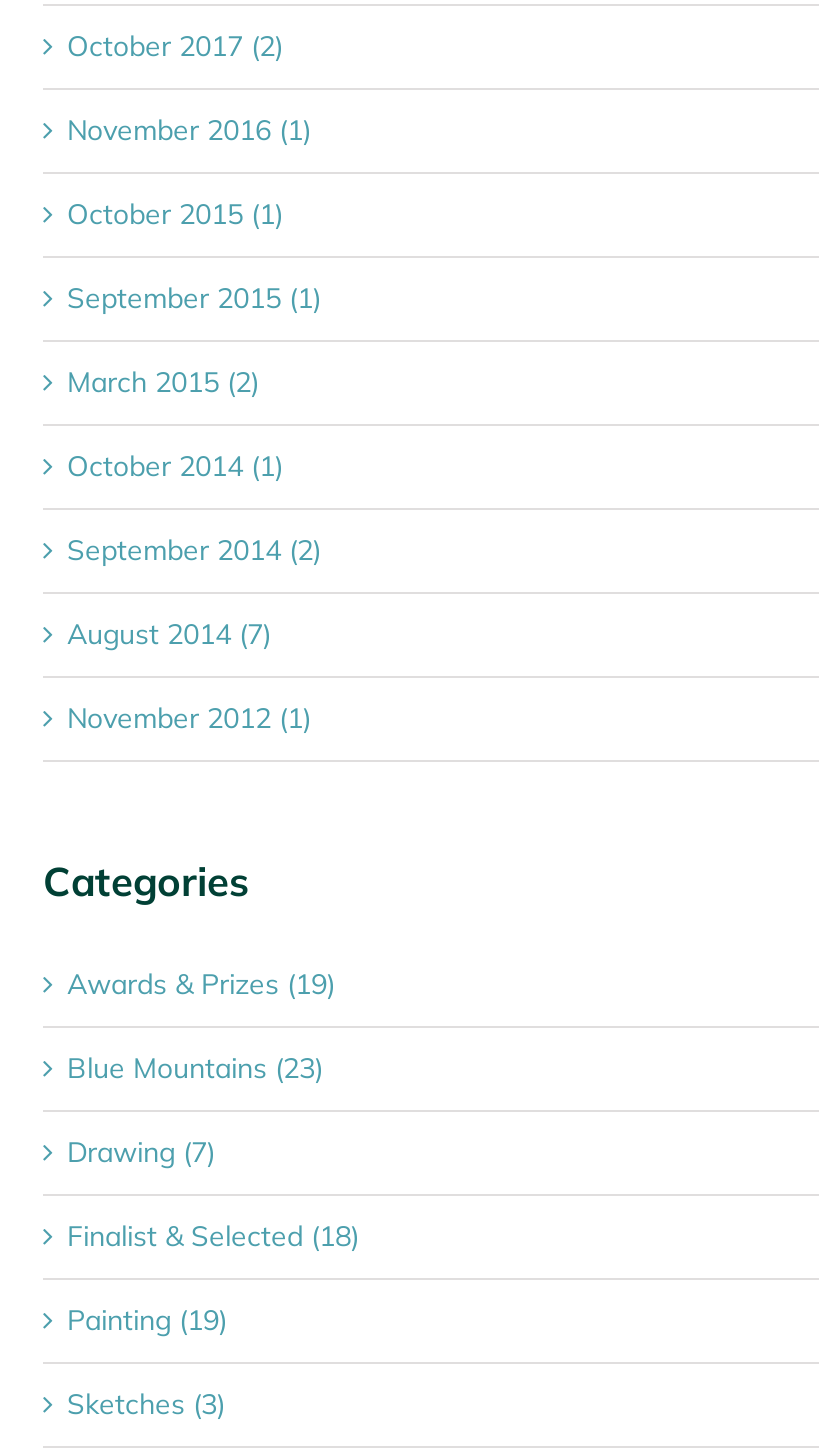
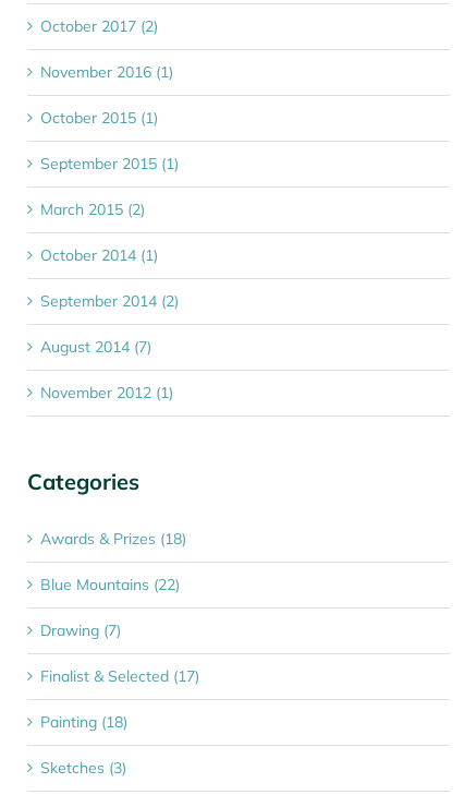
- Awards & Prizes (19)
+ Awards & Prizes (18)

- Blue Mountains (23)
+ Blue Mountains (22)

- Finalist & Selected (18)
+ Finalist & Selected (17)

- Painting (19)
+ Painting (18)
